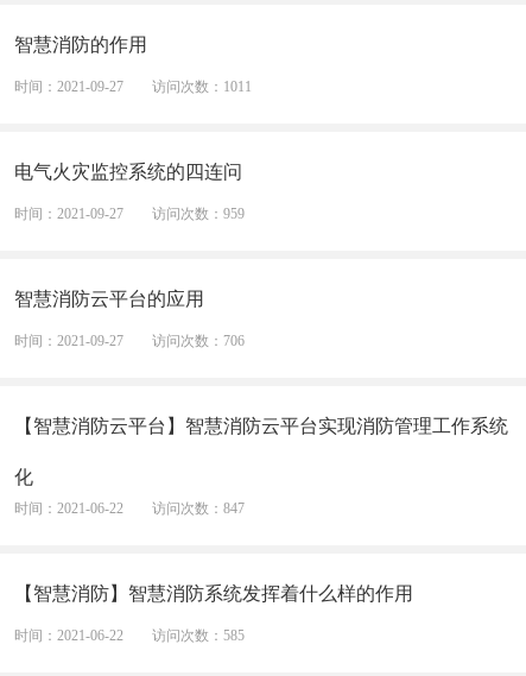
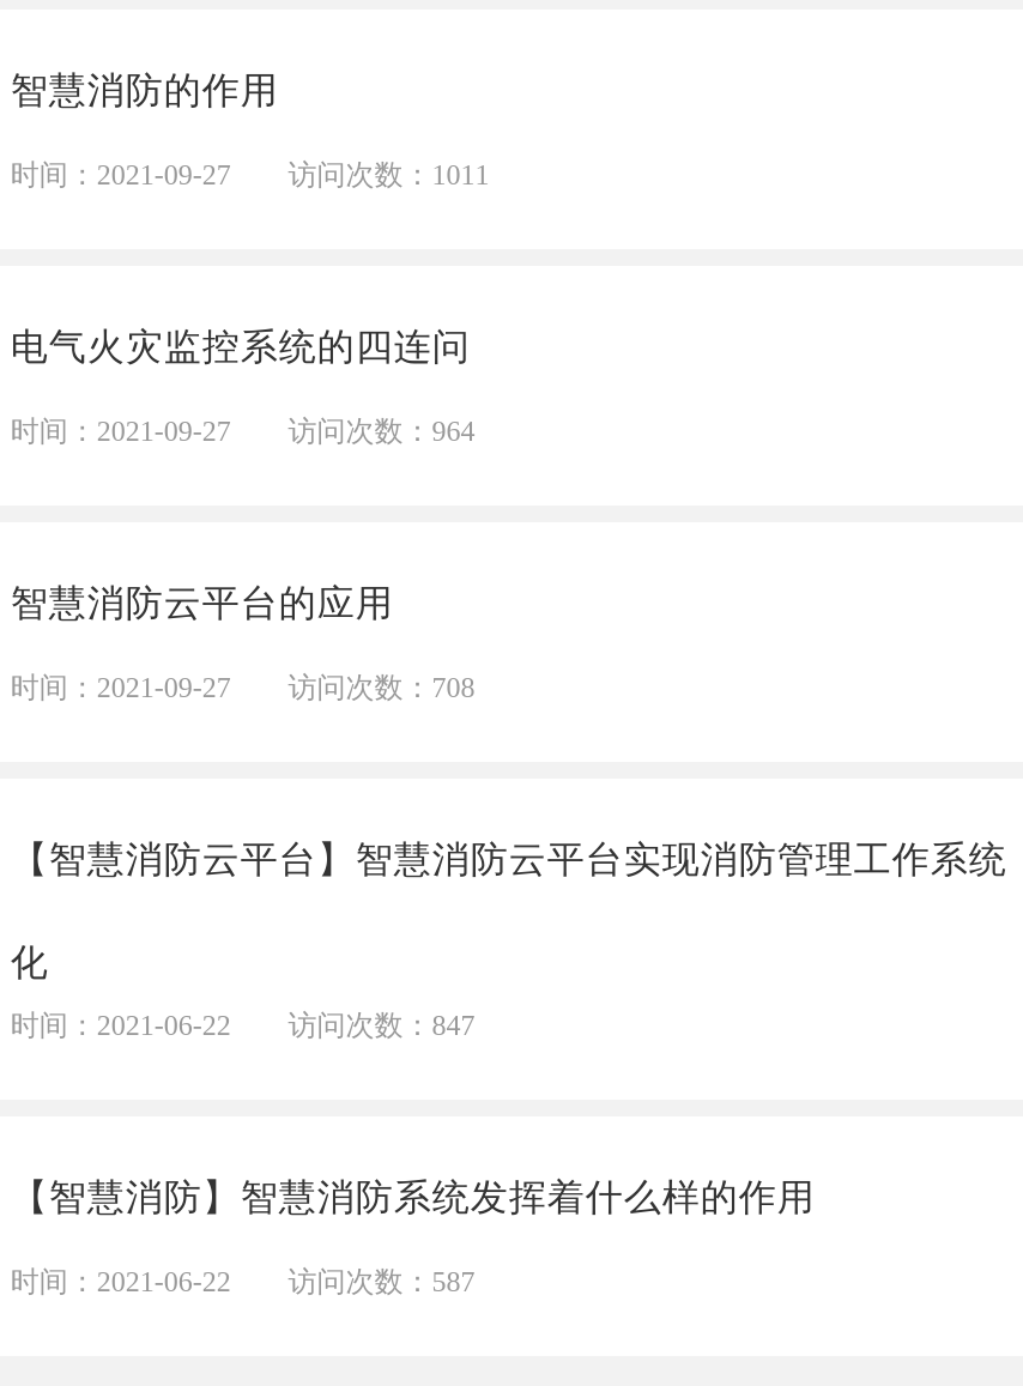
- 时间：2021-09-27 访问次数：959
+ 时间：2021-09-27 访问次数：964

- 时间：2021-09-27 访问次数：706
+ 时间：2021-09-27 访问次数：708

- 时间：2021-06-22 访问次数：585
+ 时间：2021-06-22 访问次数：587
